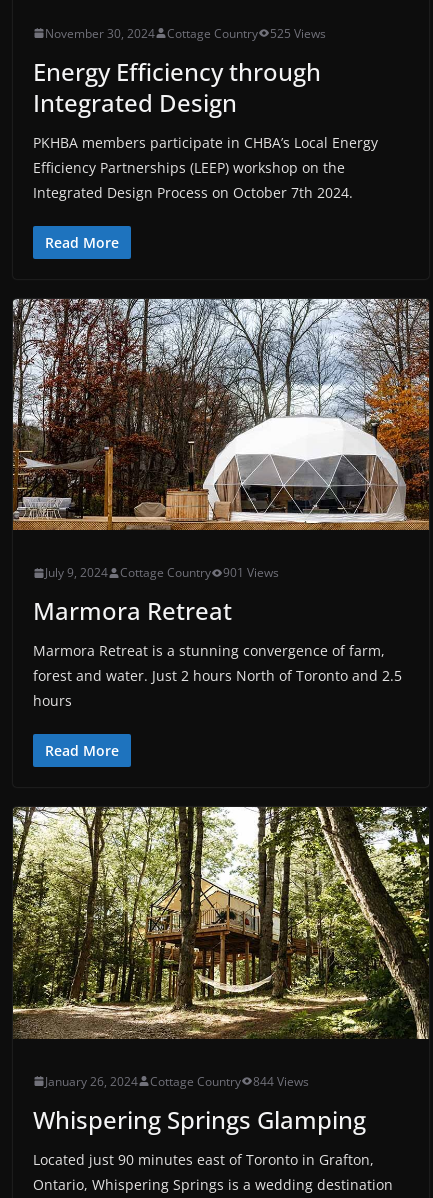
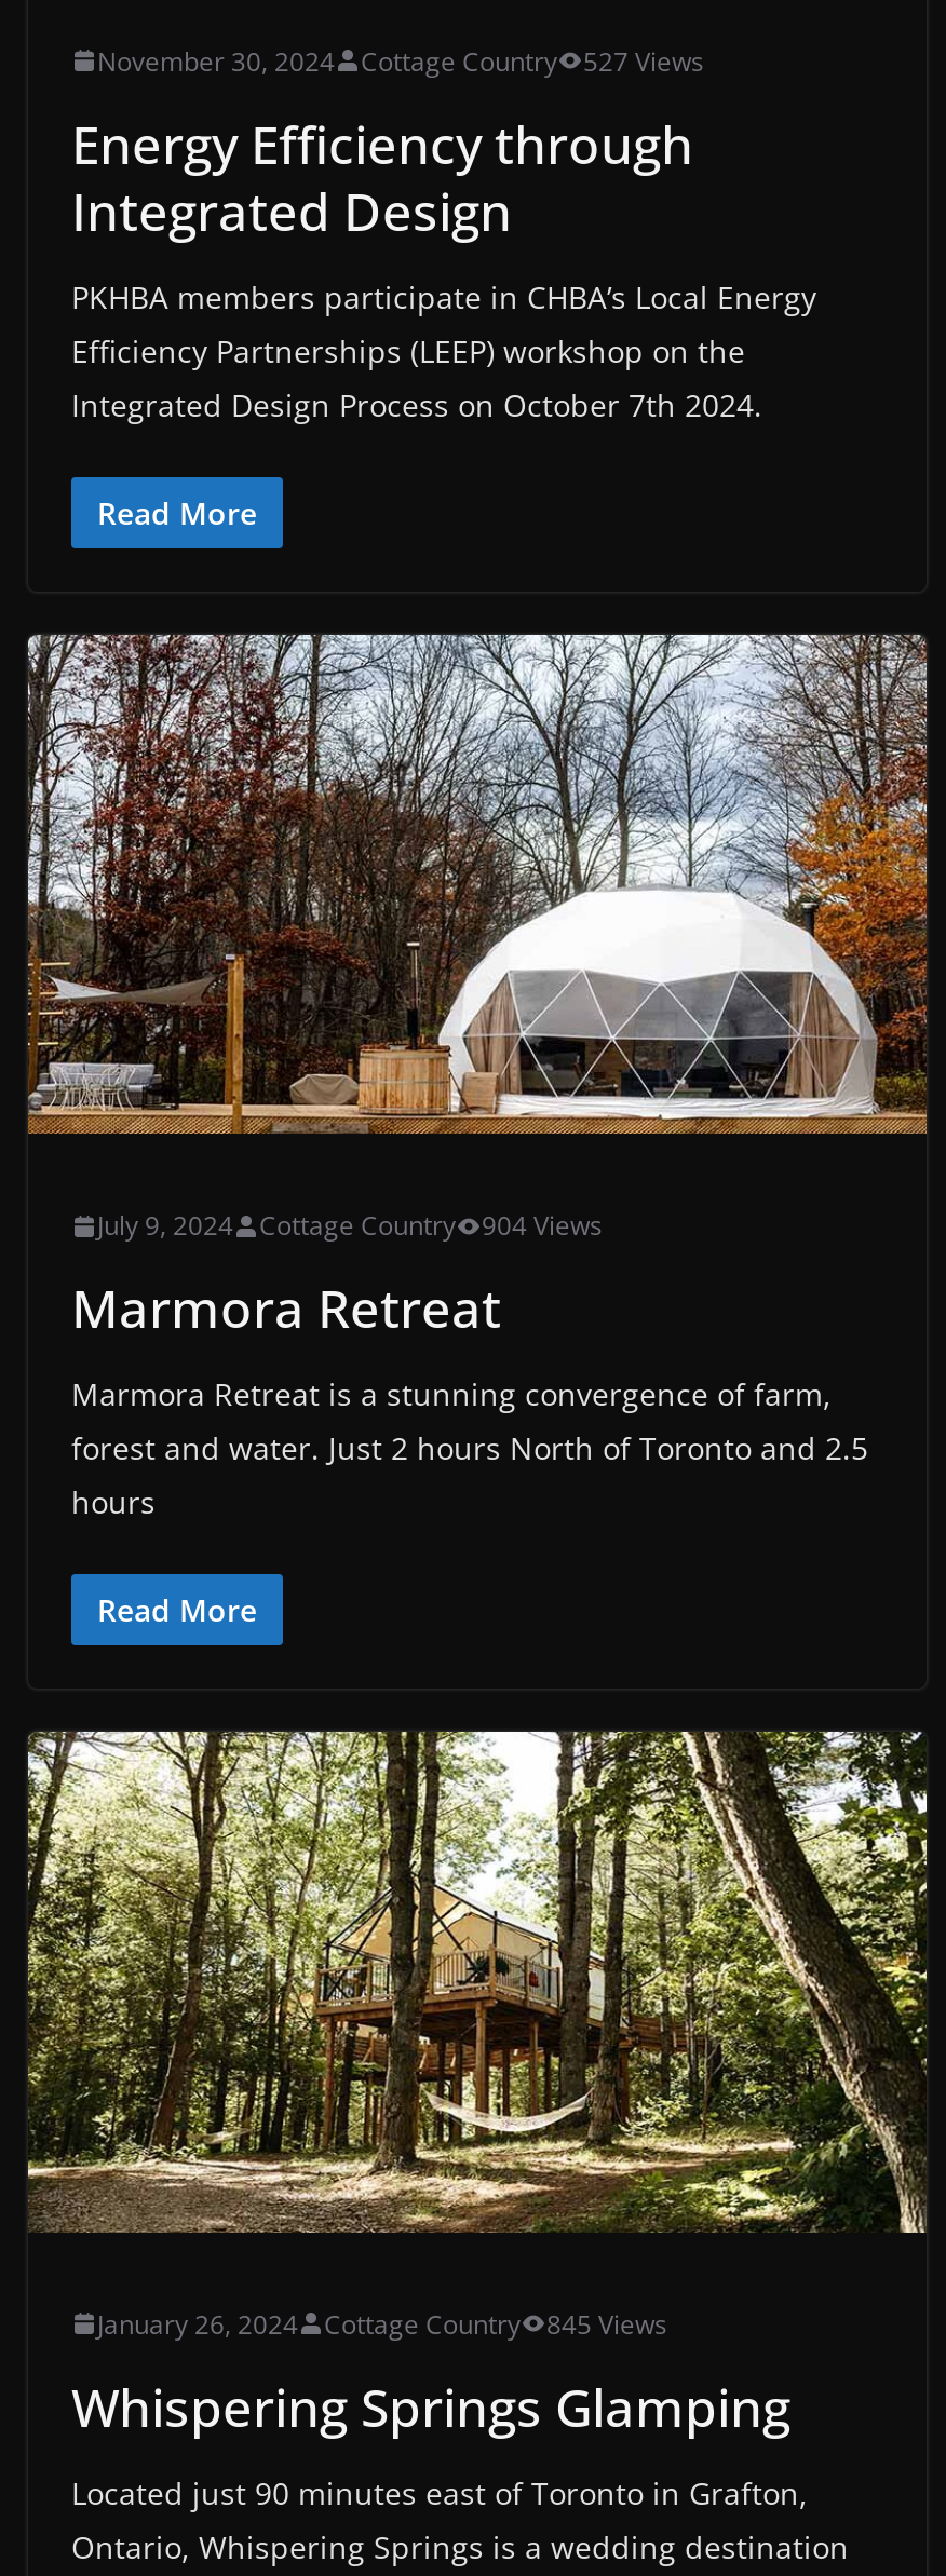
- November 30, 2024 Cottage Country 525 Views
+ November 30, 2024 Cottage Country 527 Views

- July 9, 2024 Cottage Country 901 Views
+ July 9, 2024 Cottage Country 904 Views

- January 26, 2024 Cottage Country 844 Views
+ January 26, 2024 Cottage Country 845 Views
